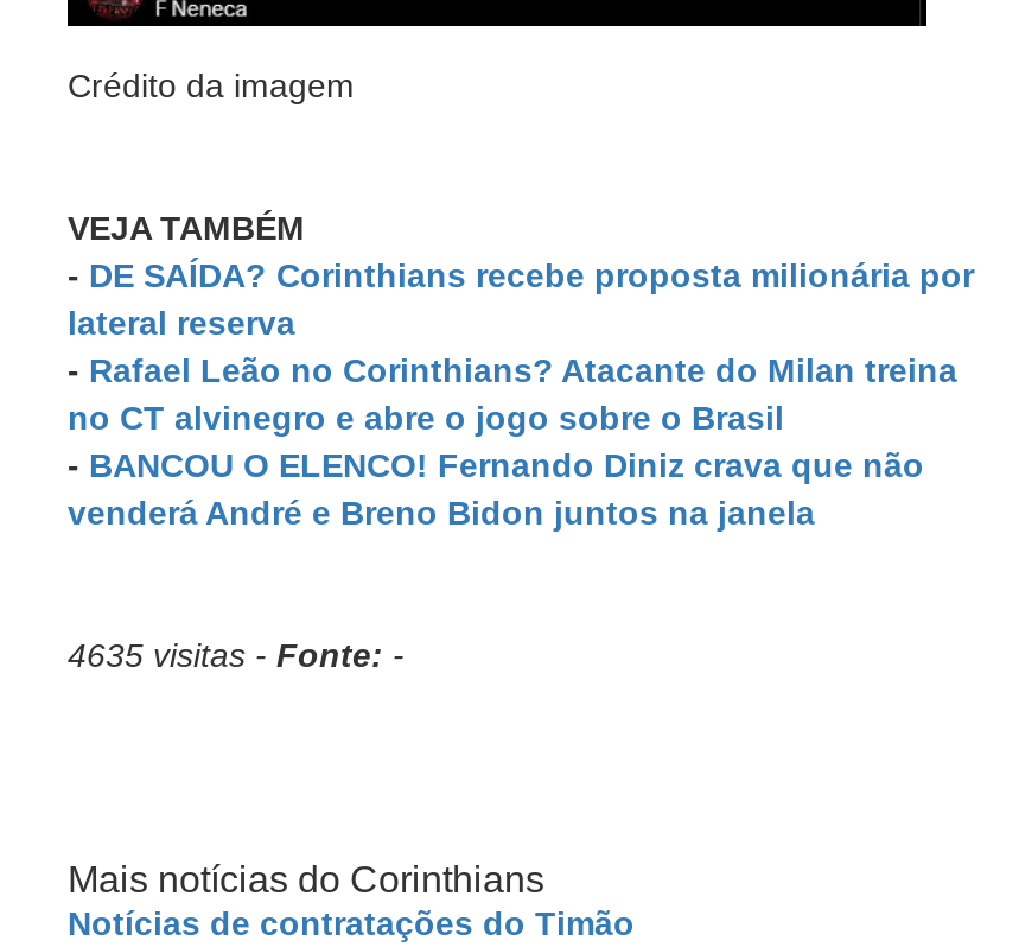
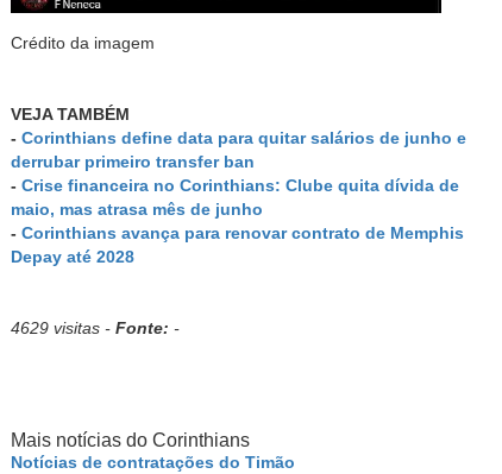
- - DE SAÍDA? Corinthians recebe proposta milionária por
- lateral reserva
- - Rafael Leão no Corinthians? Atacante do Milan treina
- no CT alvinegro e abre o jogo sobre o Brasil
- - BANCOU O ELENCO! Fernando Diniz crava que não
- venderá André e Breno Bidon juntos na janela
+ - Corinthians define data para quitar salários de junho e
+ derrubar primeiro transfer ban
+ - Crise financeira no Corinthians: Clube quita dívida de
+ maio, mas atrasa mês de junho
+ - Corinthians avança para renovar contrato de Memphis
+ Depay até 2028

- 4635 visitas - Fonte: -
+ 4629 visitas - Fonte: -
